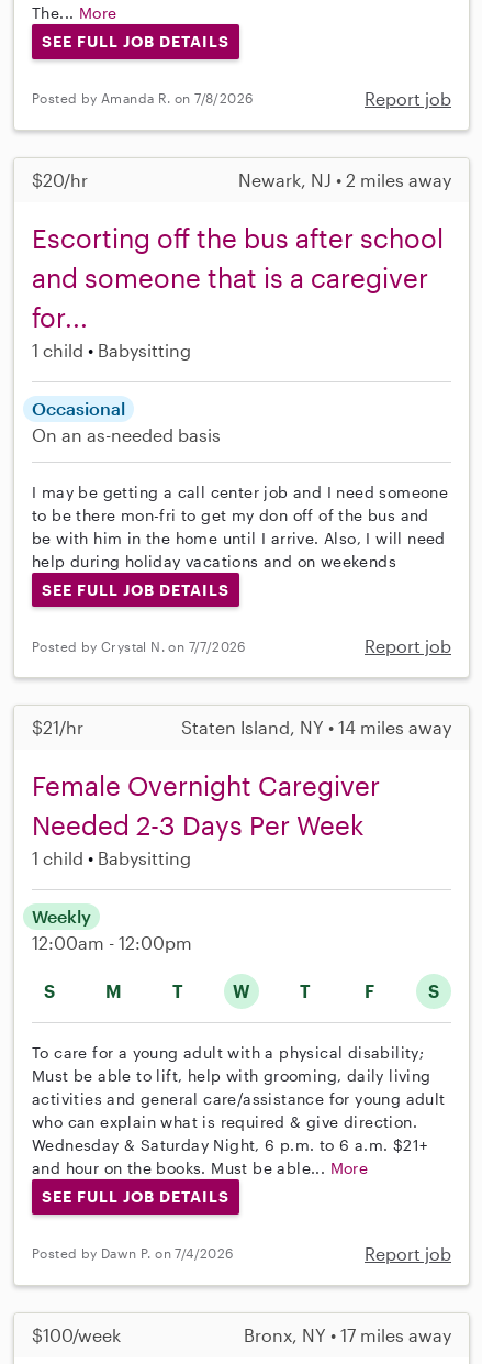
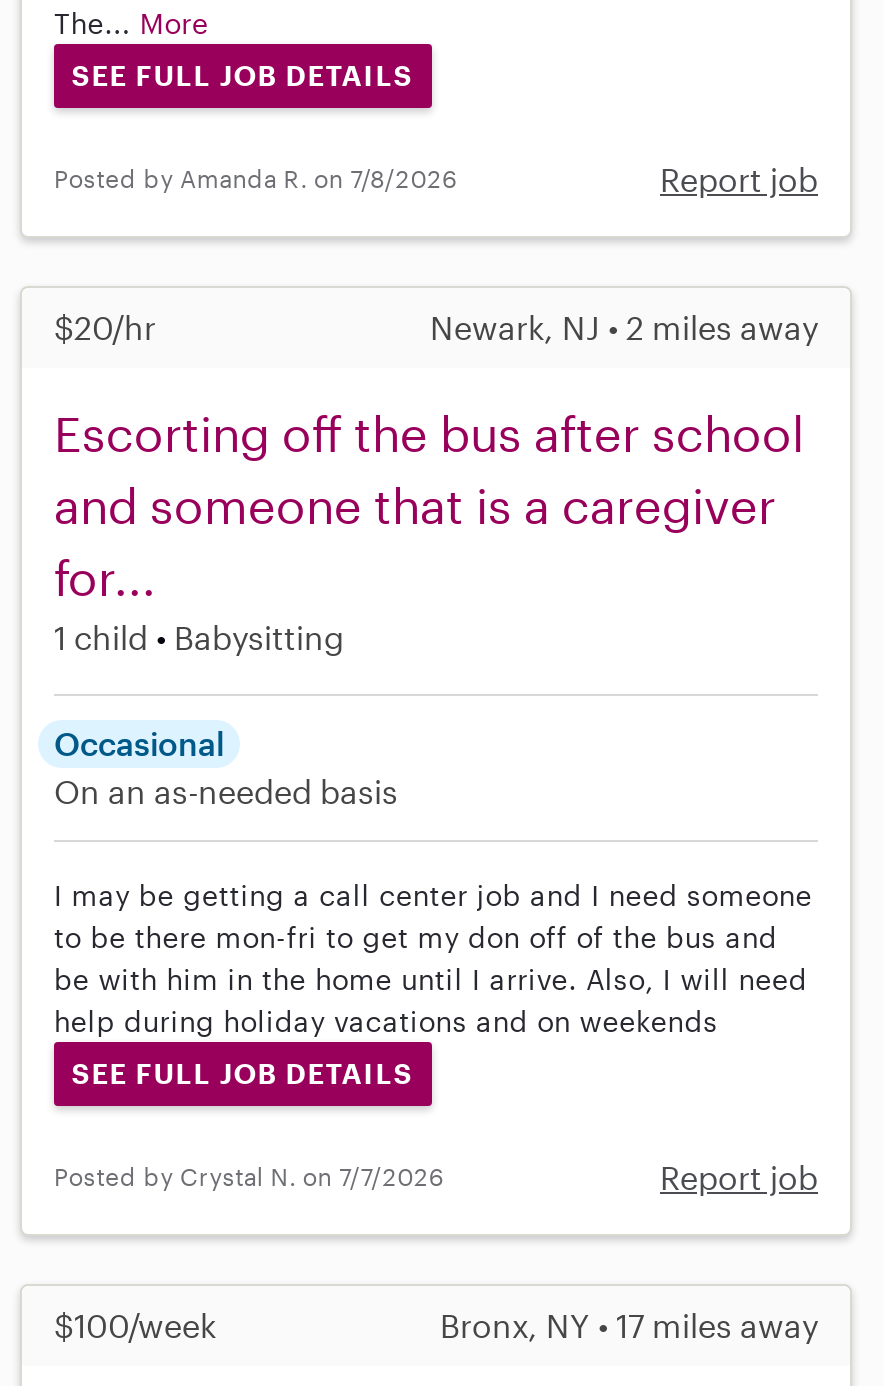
- $21/hr
- Staten Island, NY • 14 miles away
- Female Overnight Caregiver
- Needed 2-3 Days Per Week
- 1 child
- Babysitting

- Weekly
- 12:00am - 12:00pm

- S
- M
- T
- W
- T
- F
- S

- To care for a young adult with a physical disability;
- Must be able to lift, help with grooming, daily living
- activities and general care/assistance for young adult
- who can explain what is required & give direction.
- Wednesday & Saturday Night, 6 p.m. to 6 a.m. $21+
- and hour on the books. Must be able... More
- SEE FULL JOB DETAILS
- Posted by Dawn P. on 7/4/2026
- Report job
